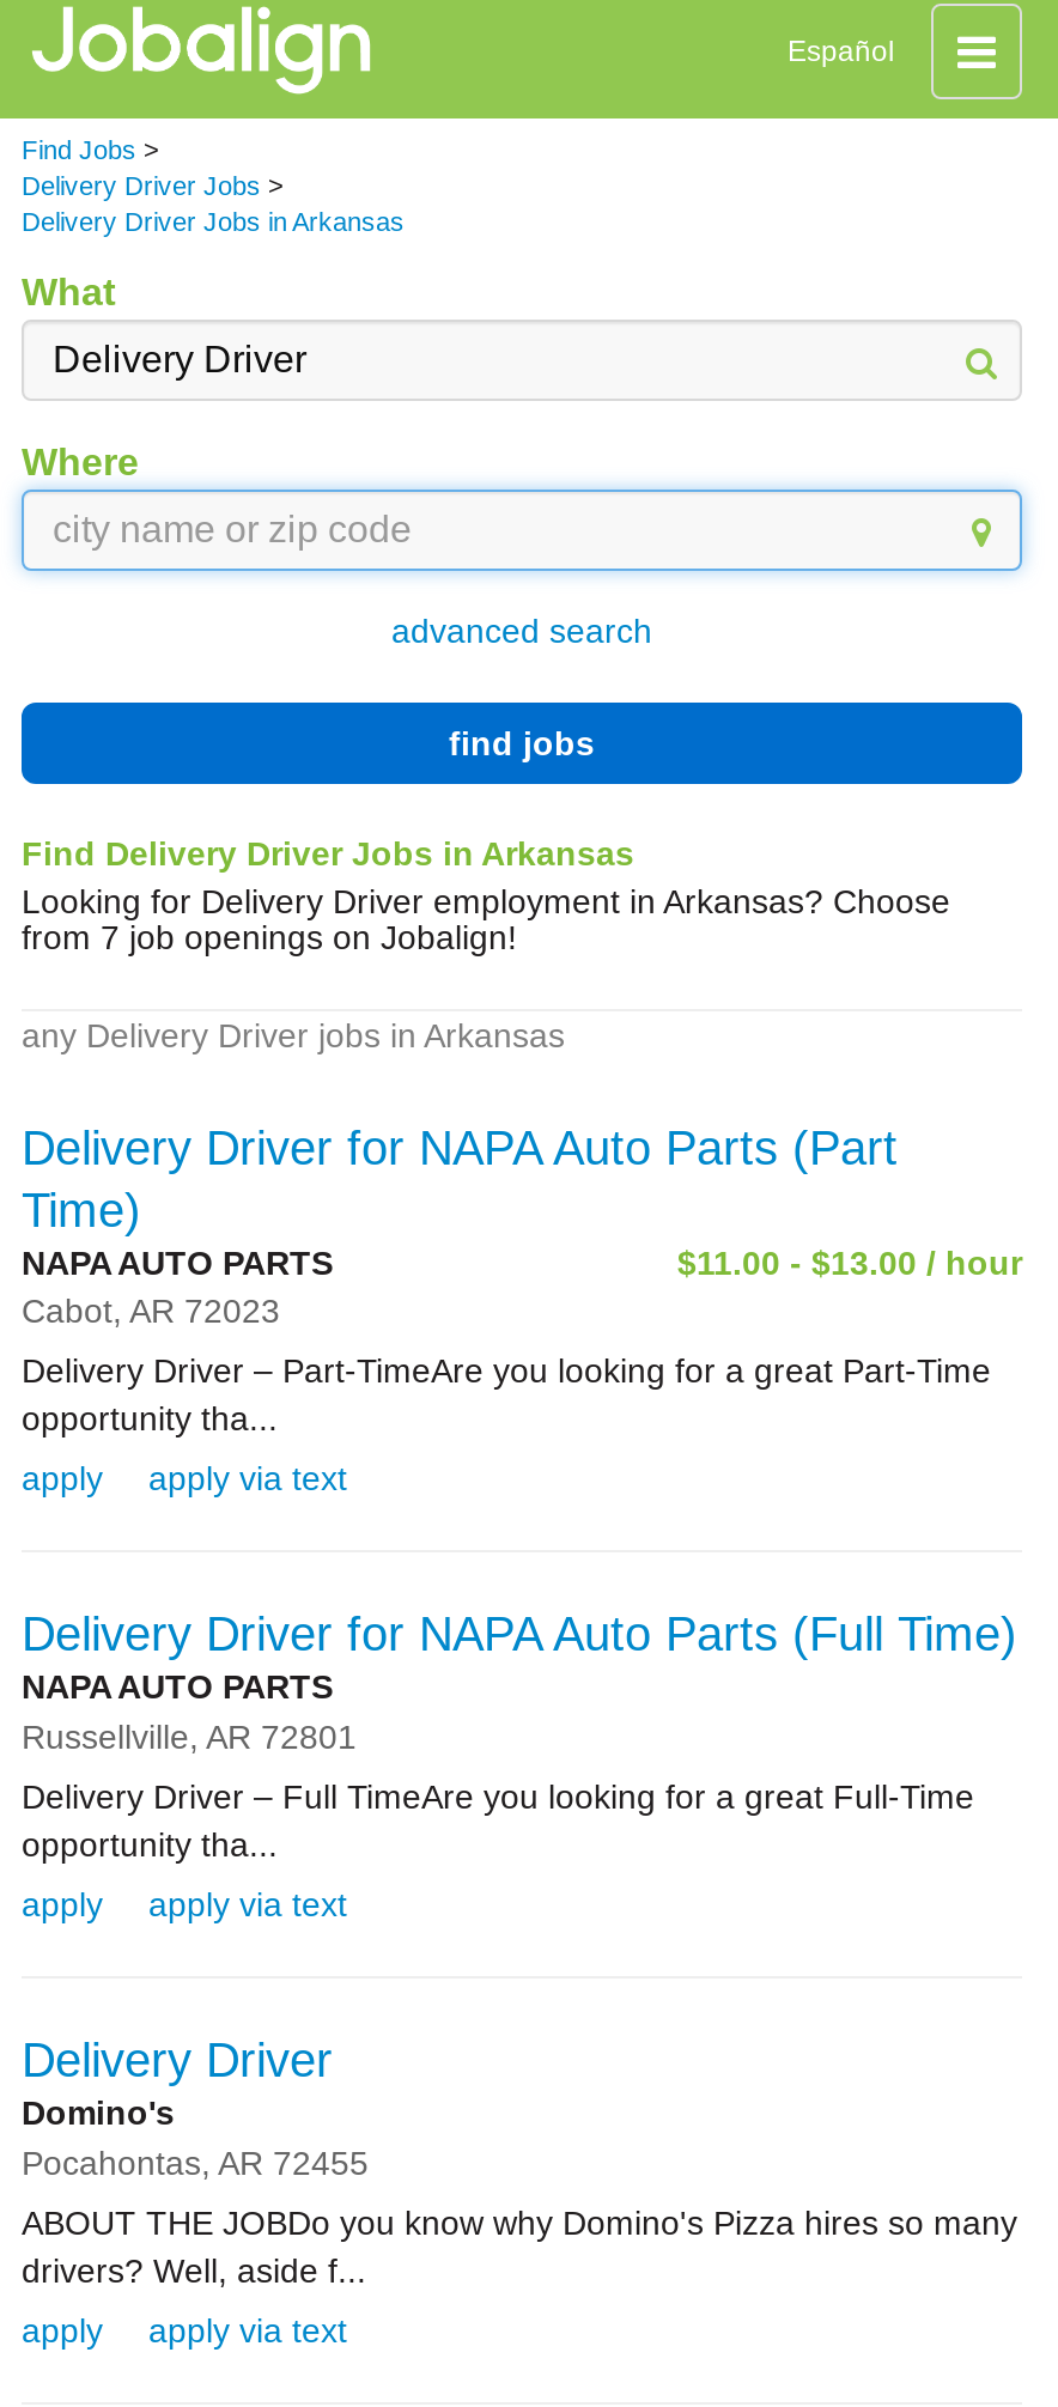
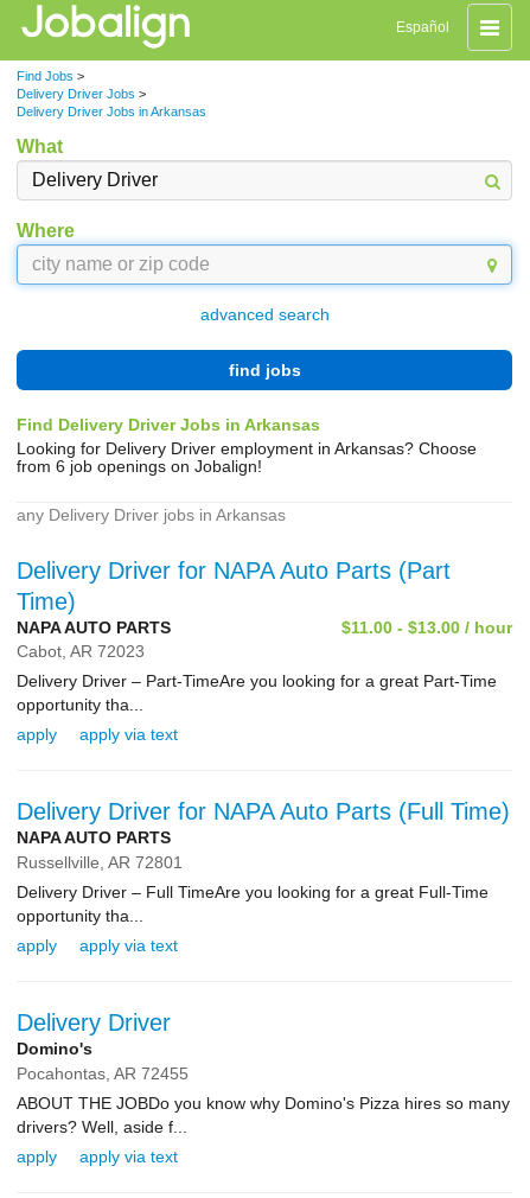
- from 7 job openings on Jobalign!
+ from 6 job openings on Jobalign!
